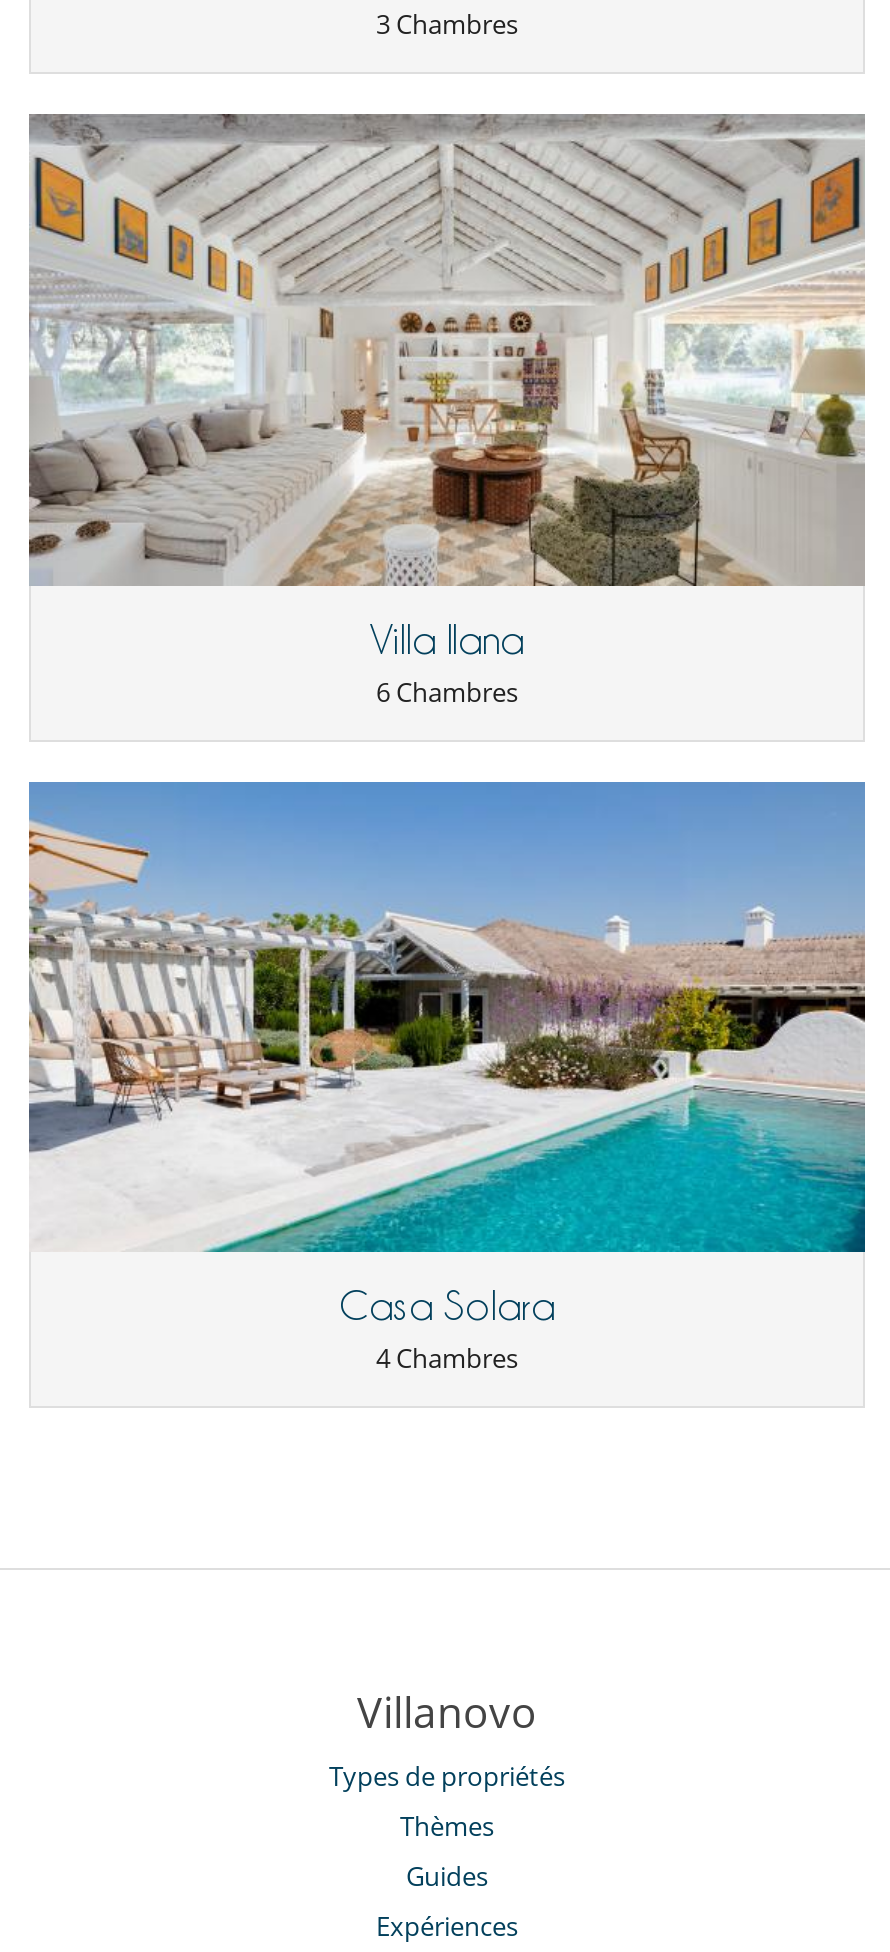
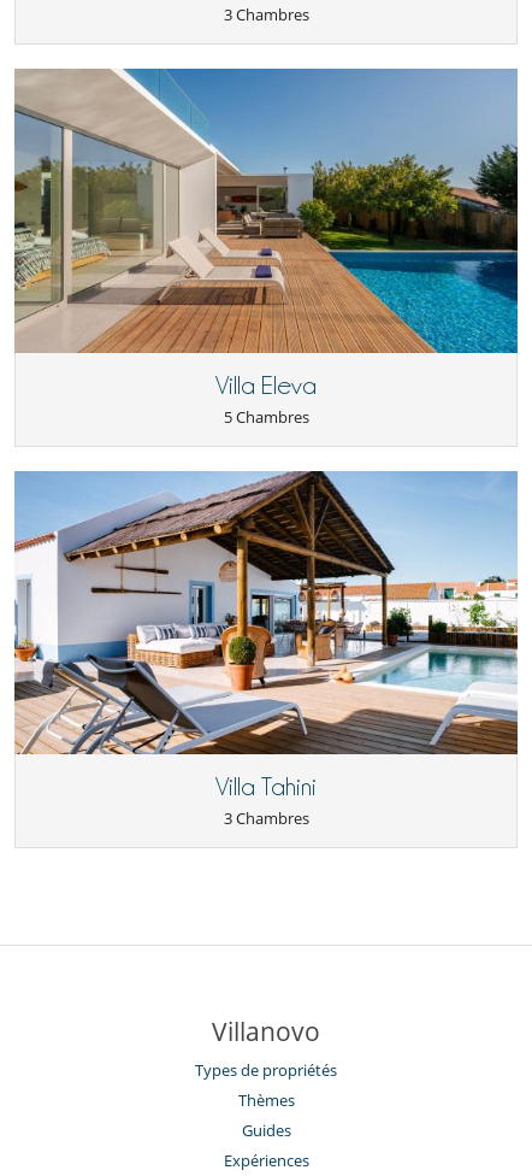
- [image]
- Villa Ilana
- 6 Chambres
+ [image]
+ Villa Eleva
+ 5 Chambres

- [image]
- Casa Solara
- 4 Chambres
+ [image]
+ Villa Tahini
+ 3 Chambres
